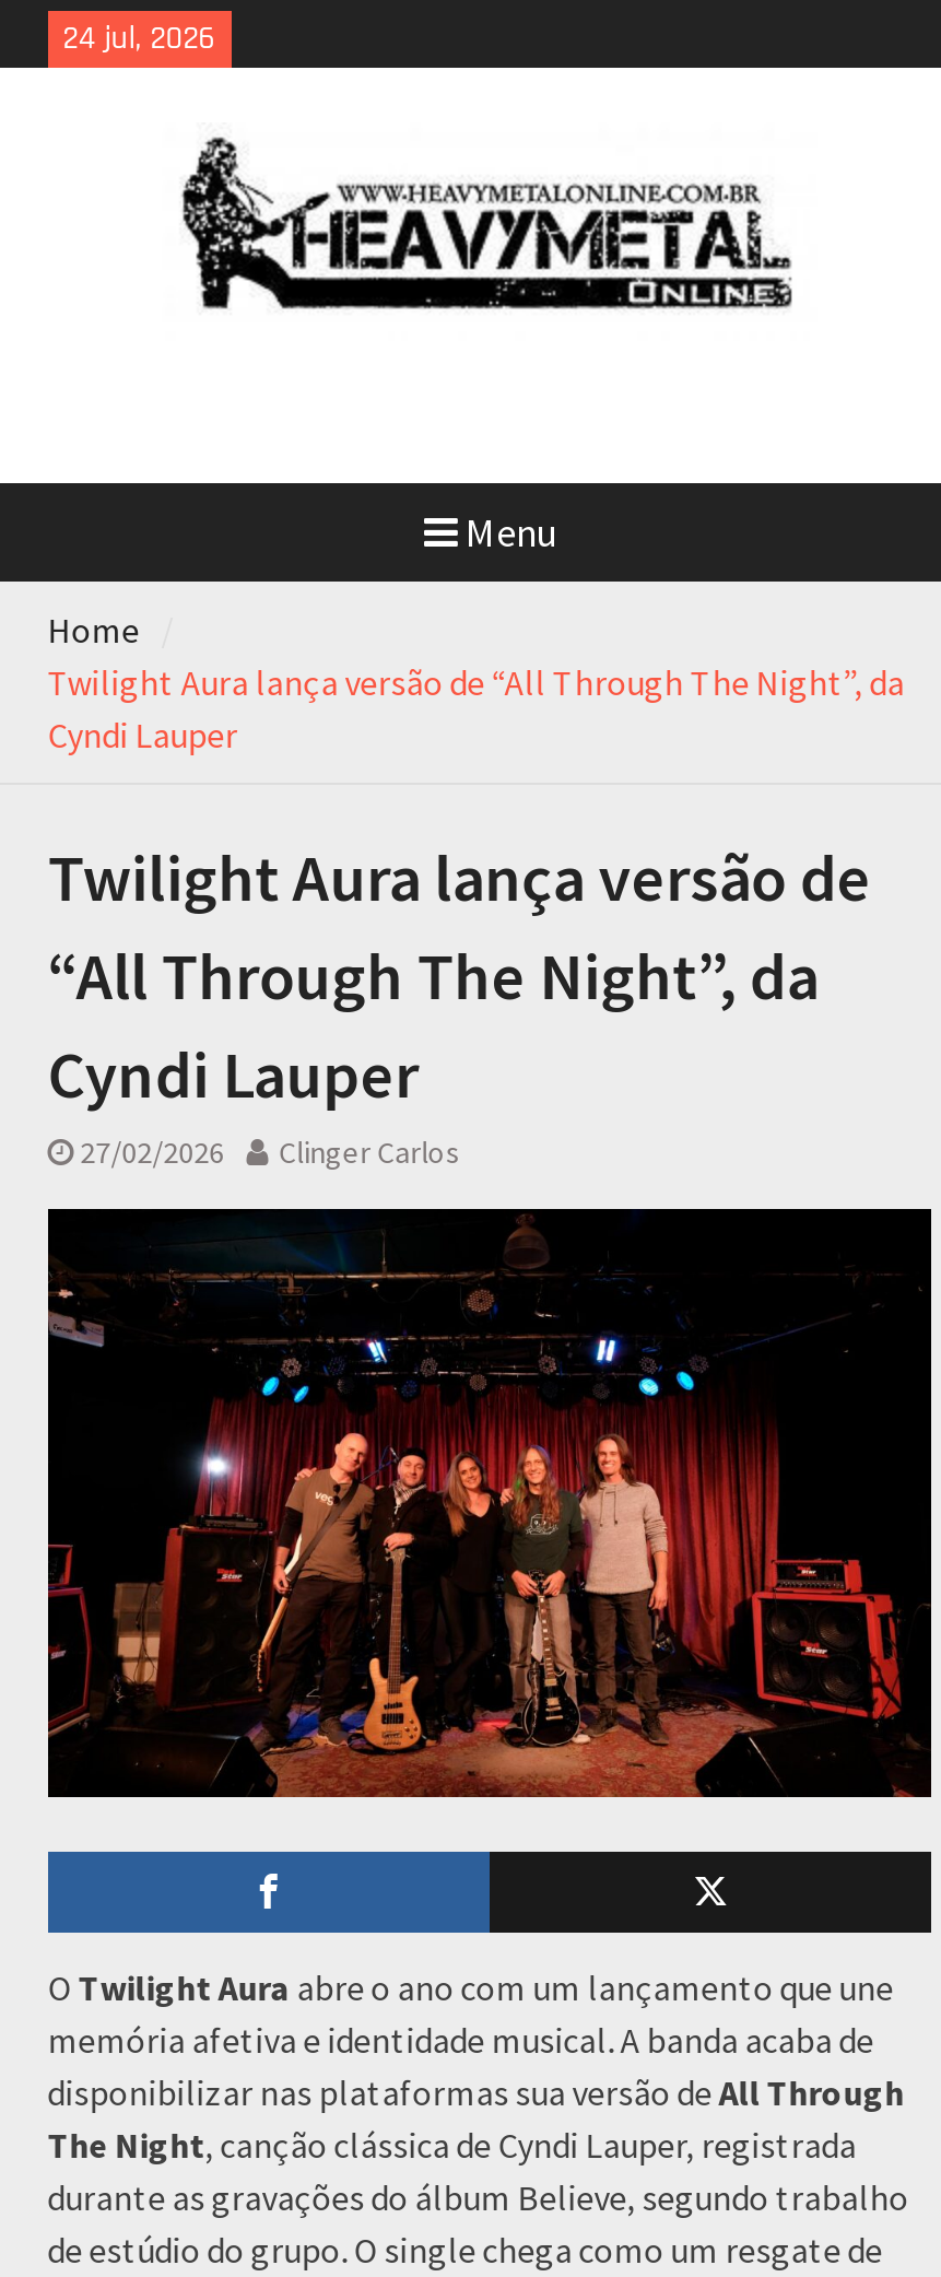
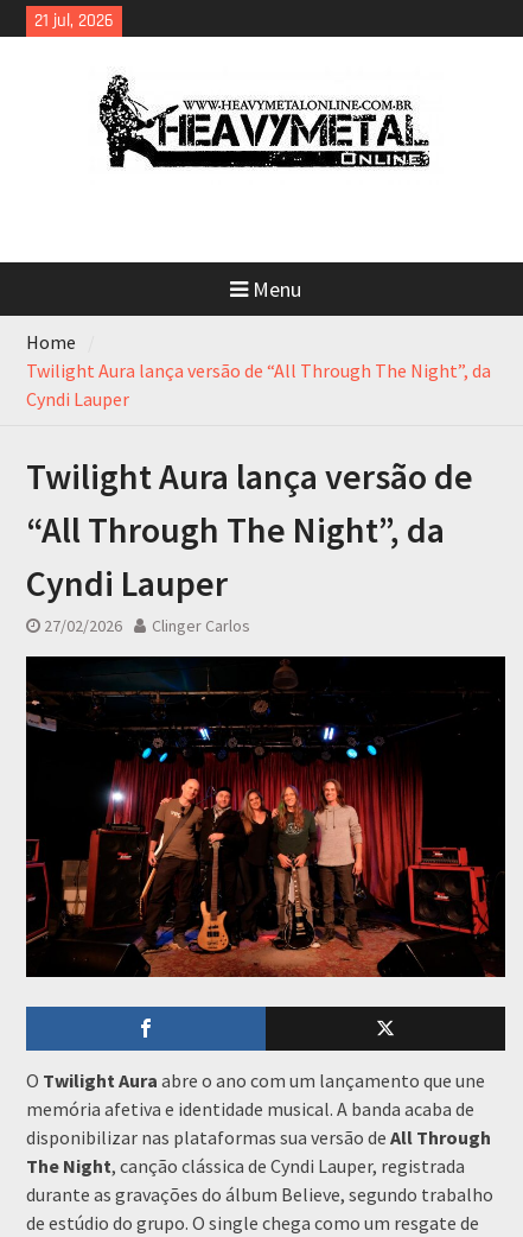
- 24 jul, 2026
+ 21 jul, 2026
